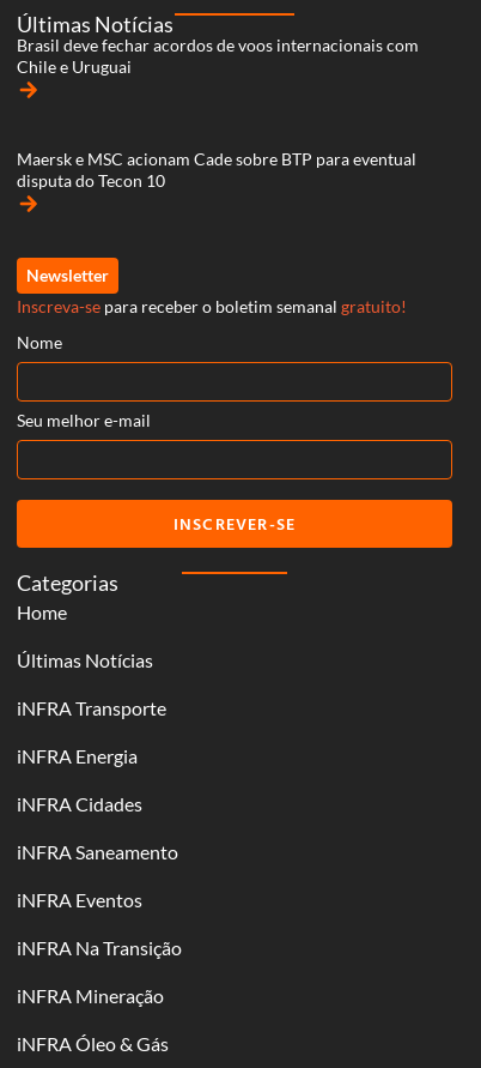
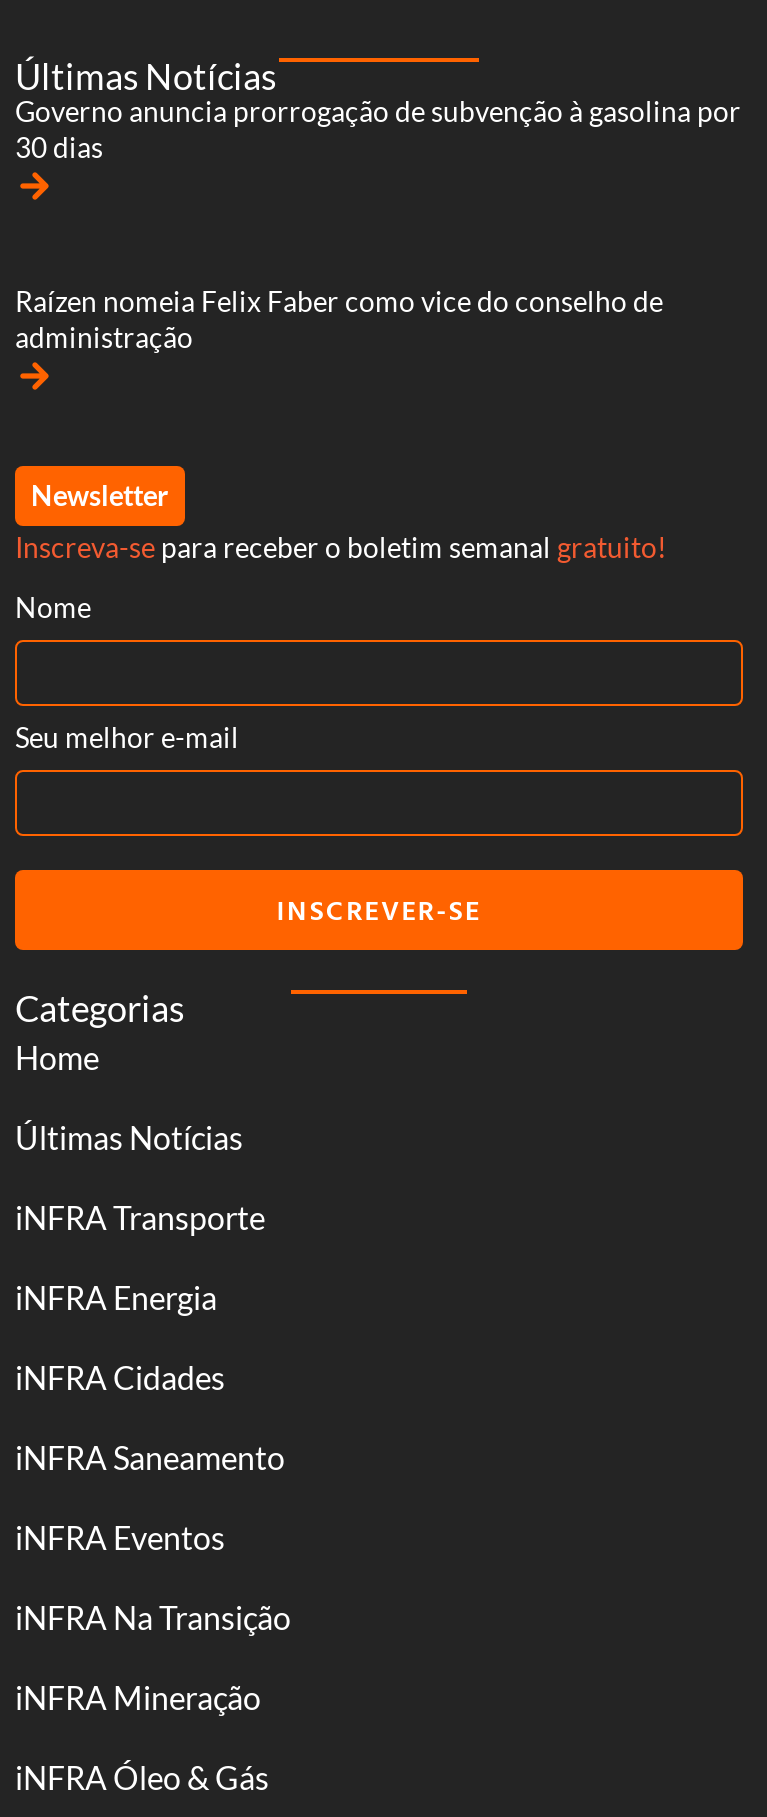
- Brasil deve fechar acordos de voos internacionais com
- Chile e Uruguai
+ Governo anuncia prorrogação de subvenção à gasolina por
+ 30 dias

- Maersk e MSC acionam Cade sobre BTP para eventual
- disputa do Tecon 10
+ Raízen nomeia Felix Faber como vice do conselho de
+ administração
